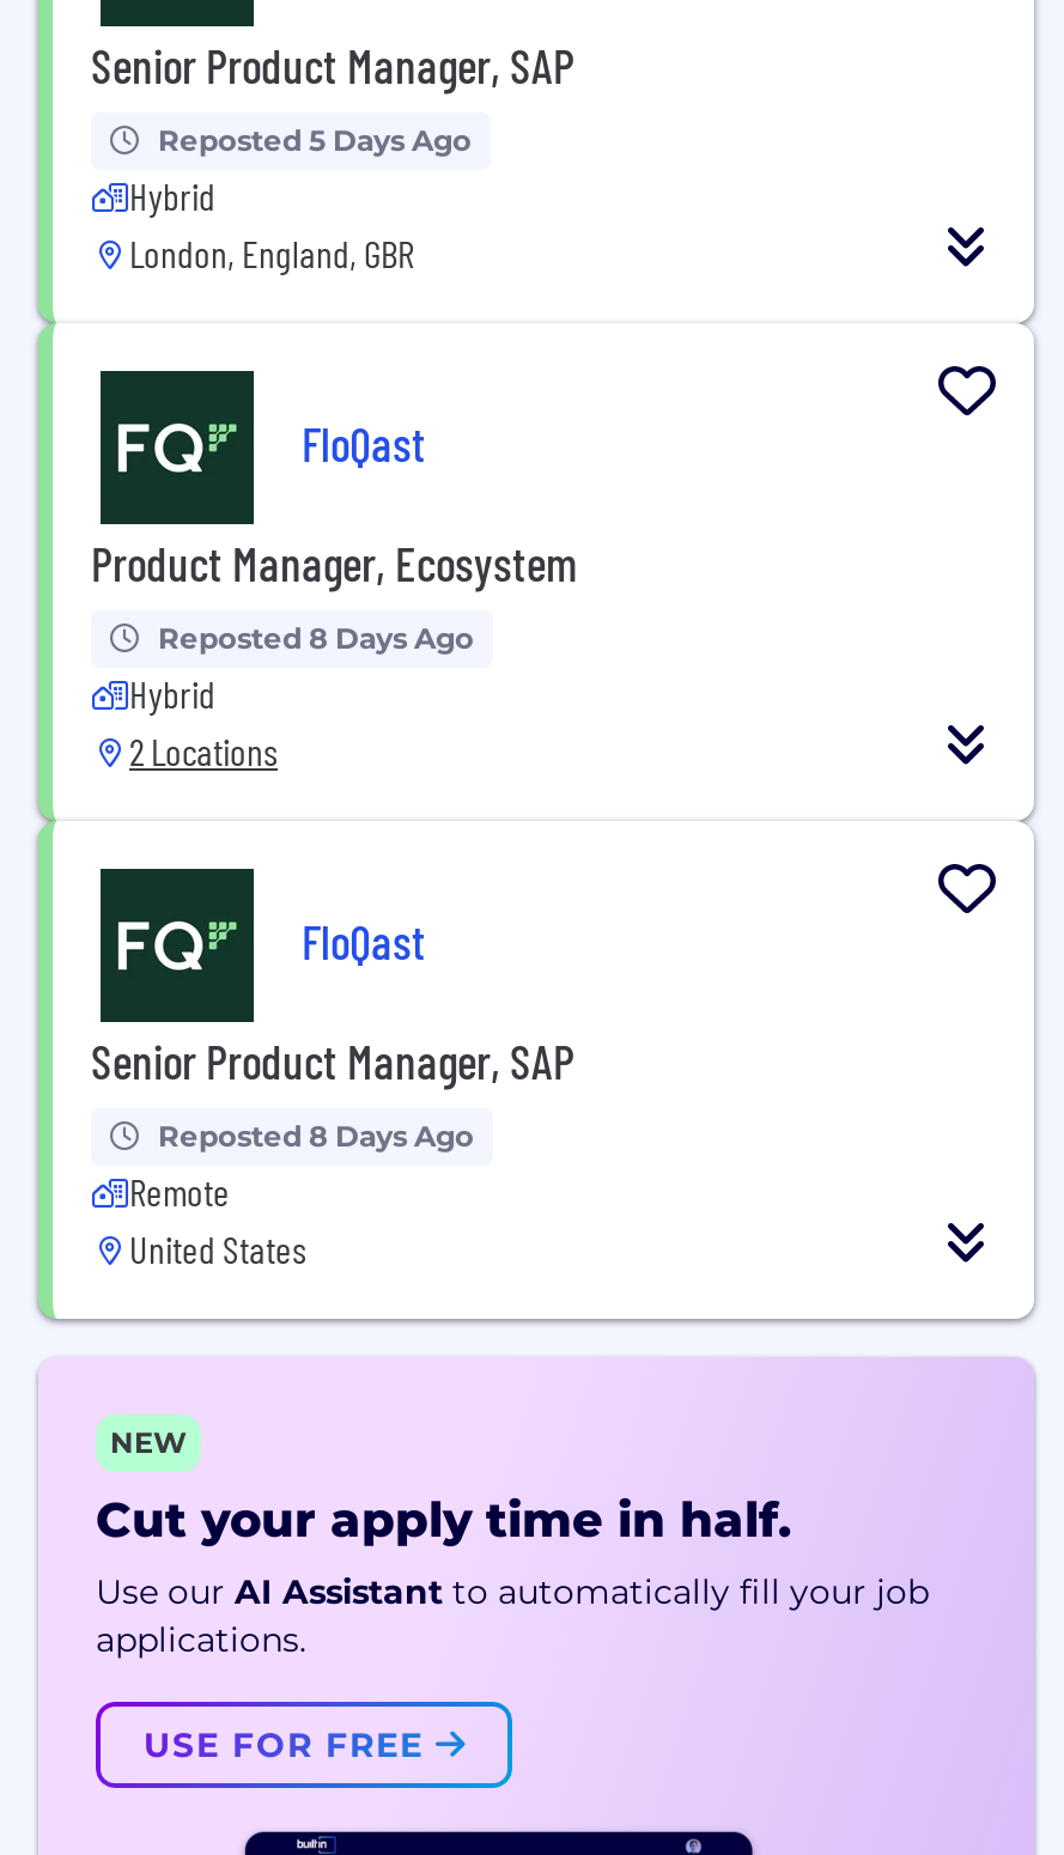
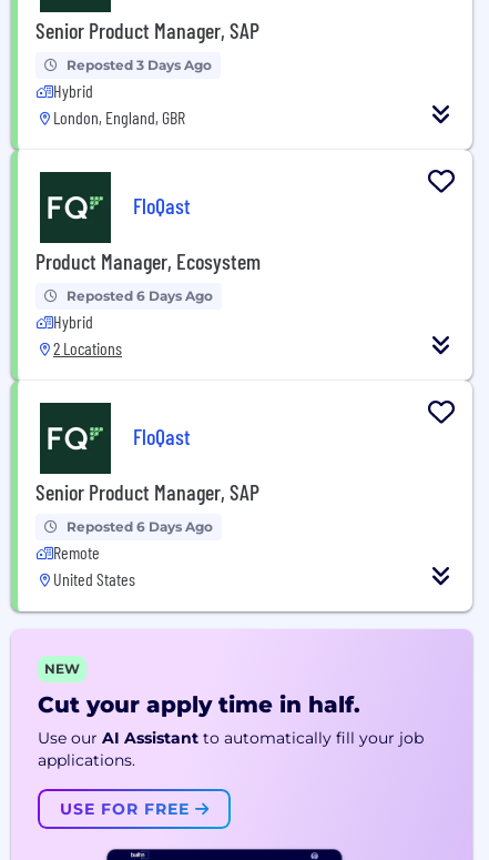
- Reposted 5 Days Ago
+ Reposted 3 Days Ago

- Reposted 8 Days Ago
+ Reposted 6 Days Ago

- Reposted 8 Days Ago
+ Reposted 6 Days Ago
